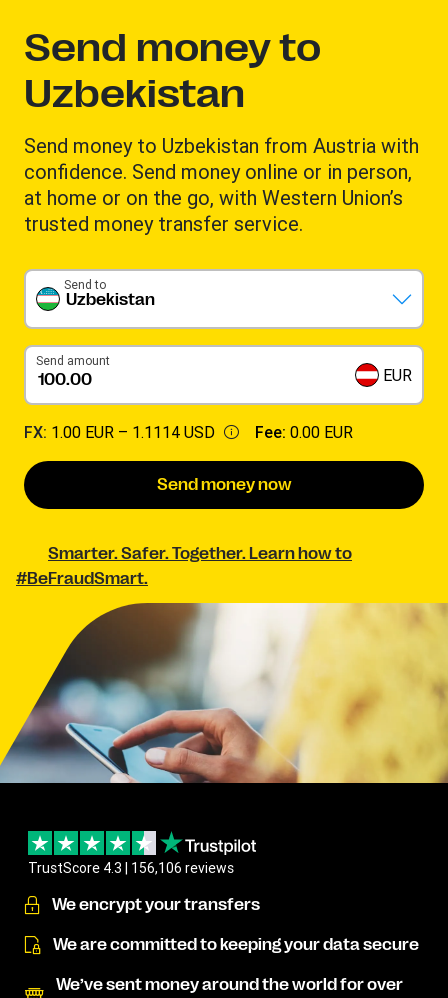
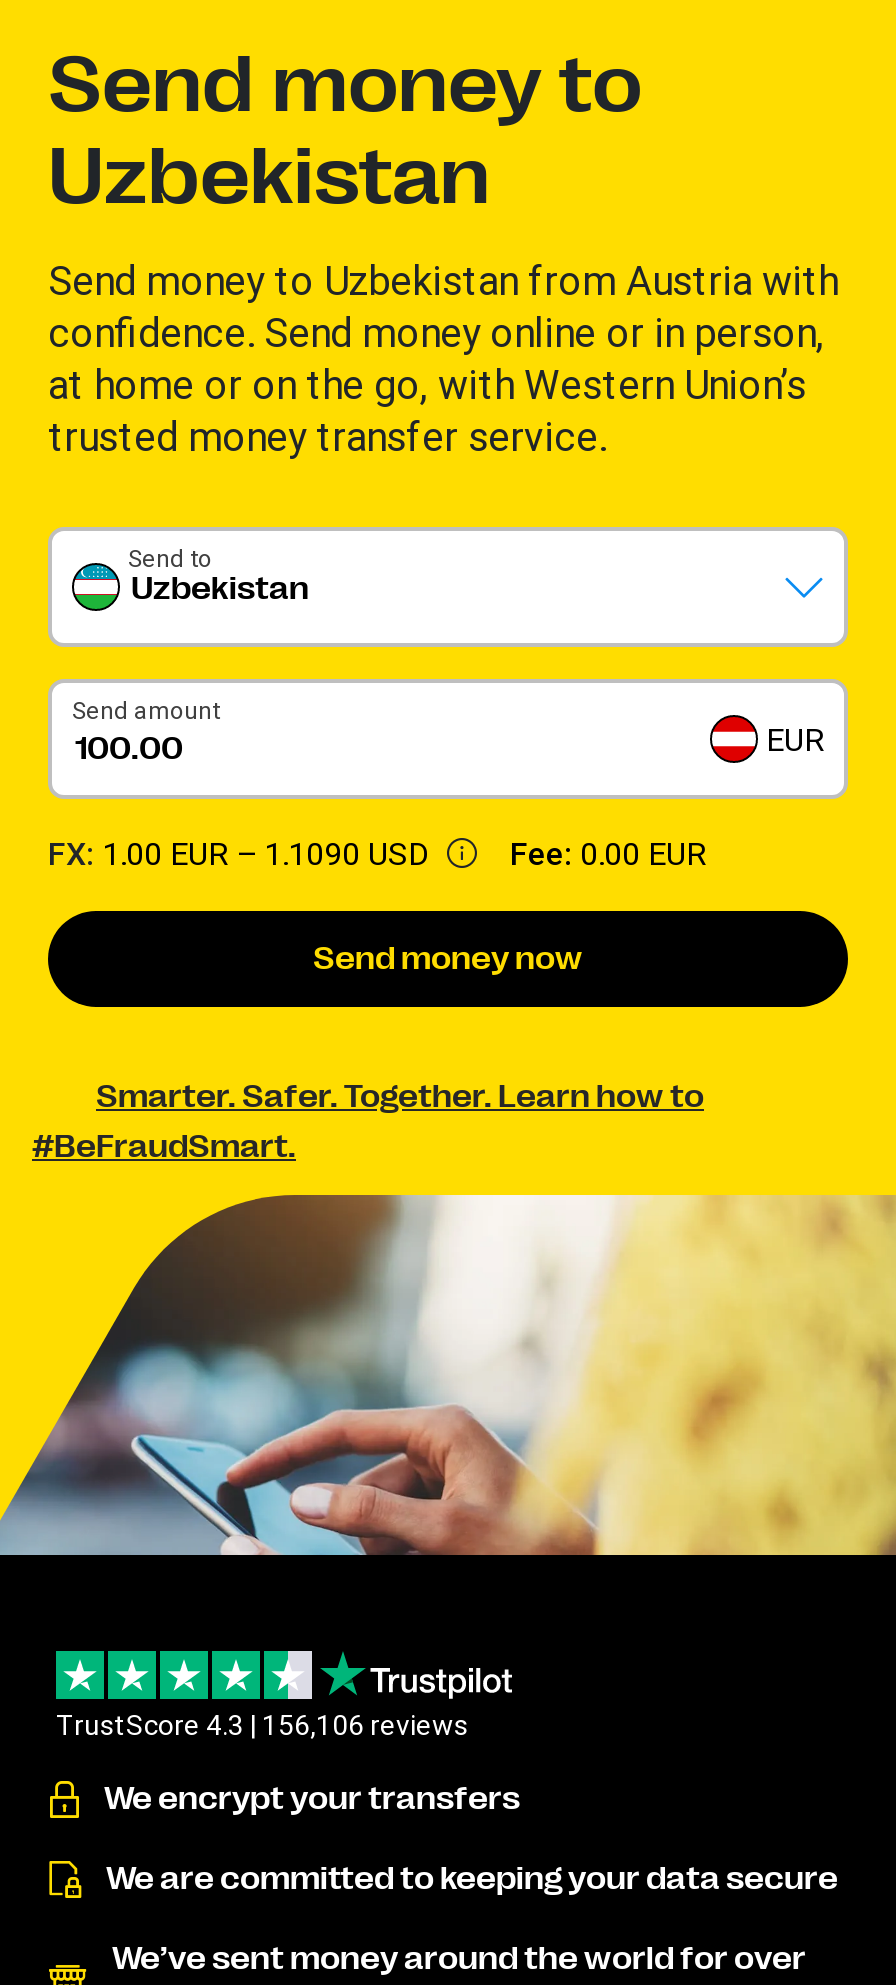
- FX: 1.00 EUR – 1.1114 USD Fee: 0.00 EUR
+ FX: 1.00 EUR – 1.1090 USD Fee: 0.00 EUR
